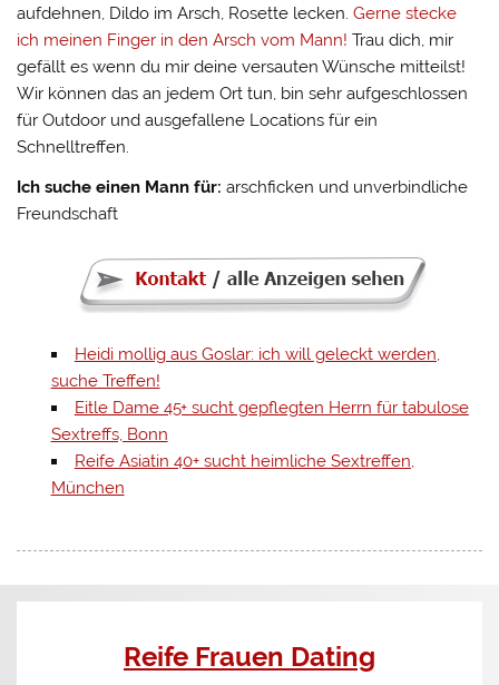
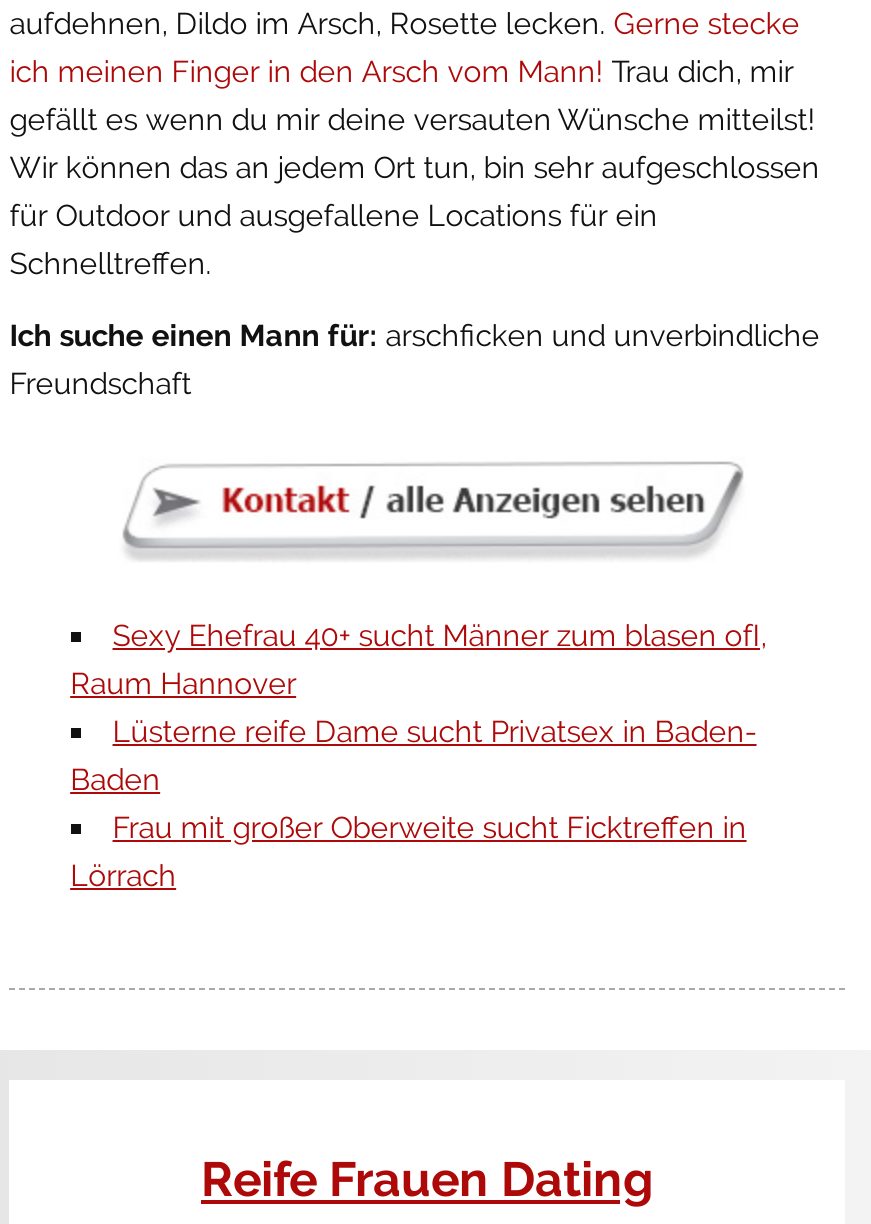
- Heidi mollig aus Goslar: ich will geleckt werden,
- suche Treffen!
- Eitle Dame 45+ sucht gepflegten Herrn für tabulose
- Sextreffs, Bonn
- Reife Asiatin 40+ sucht heimliche Sextreffen,
- München
+ Sexy Ehefrau 40+ sucht Männer zum blasen ofI,
+ Raum Hannover
+ Lüsterne reife Dame sucht Privatsex in Baden-
+ Baden
+ Frau mit großer Oberweite sucht Ficktreffen in
+ Lörrach
